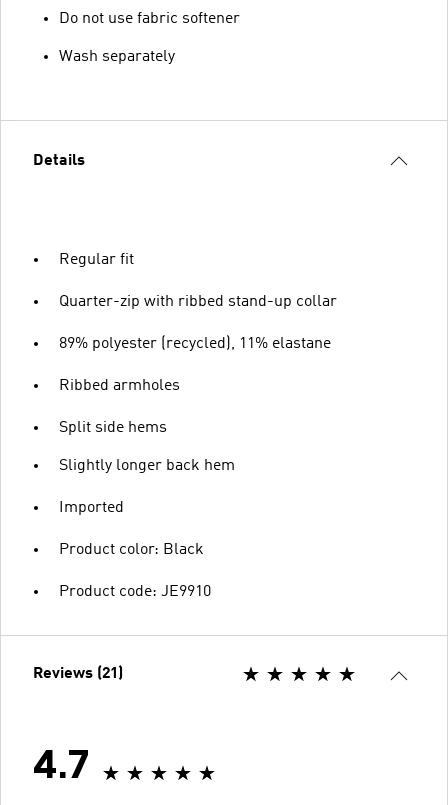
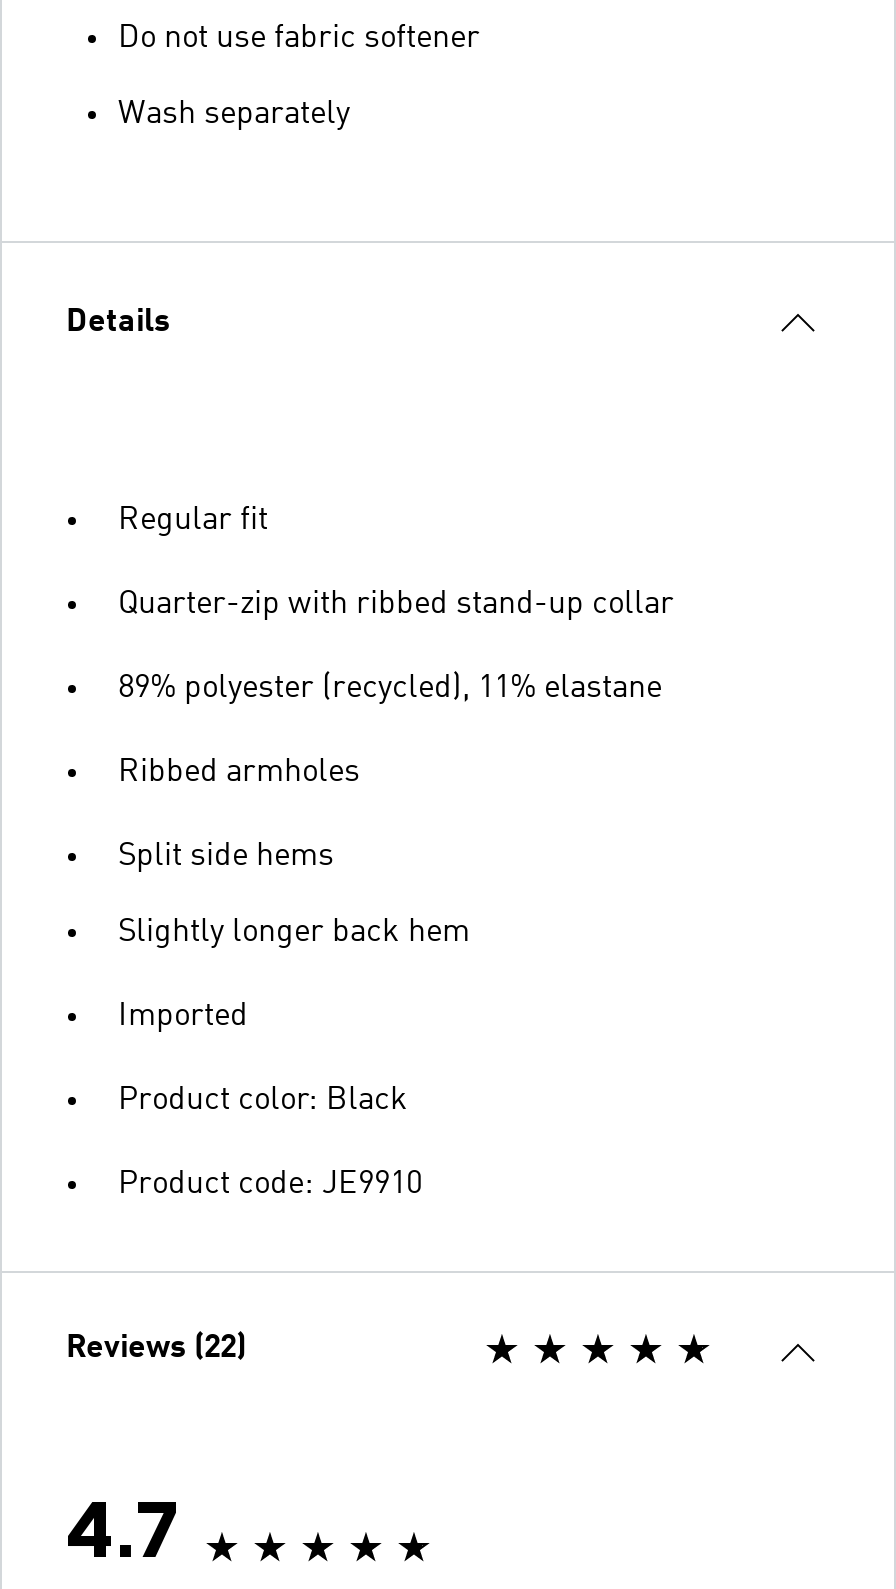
- Reviews (21)
+ Reviews (22)
